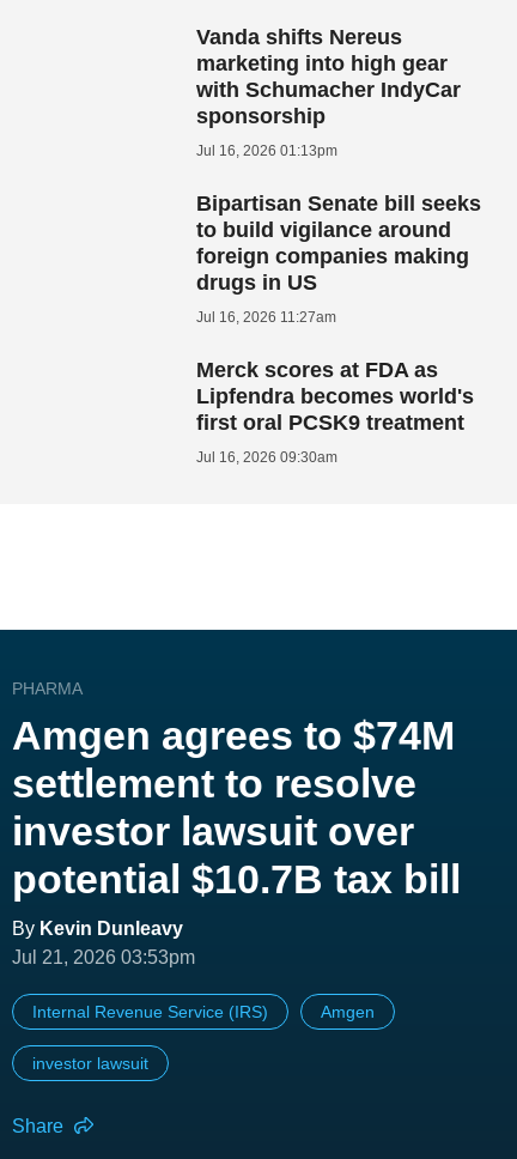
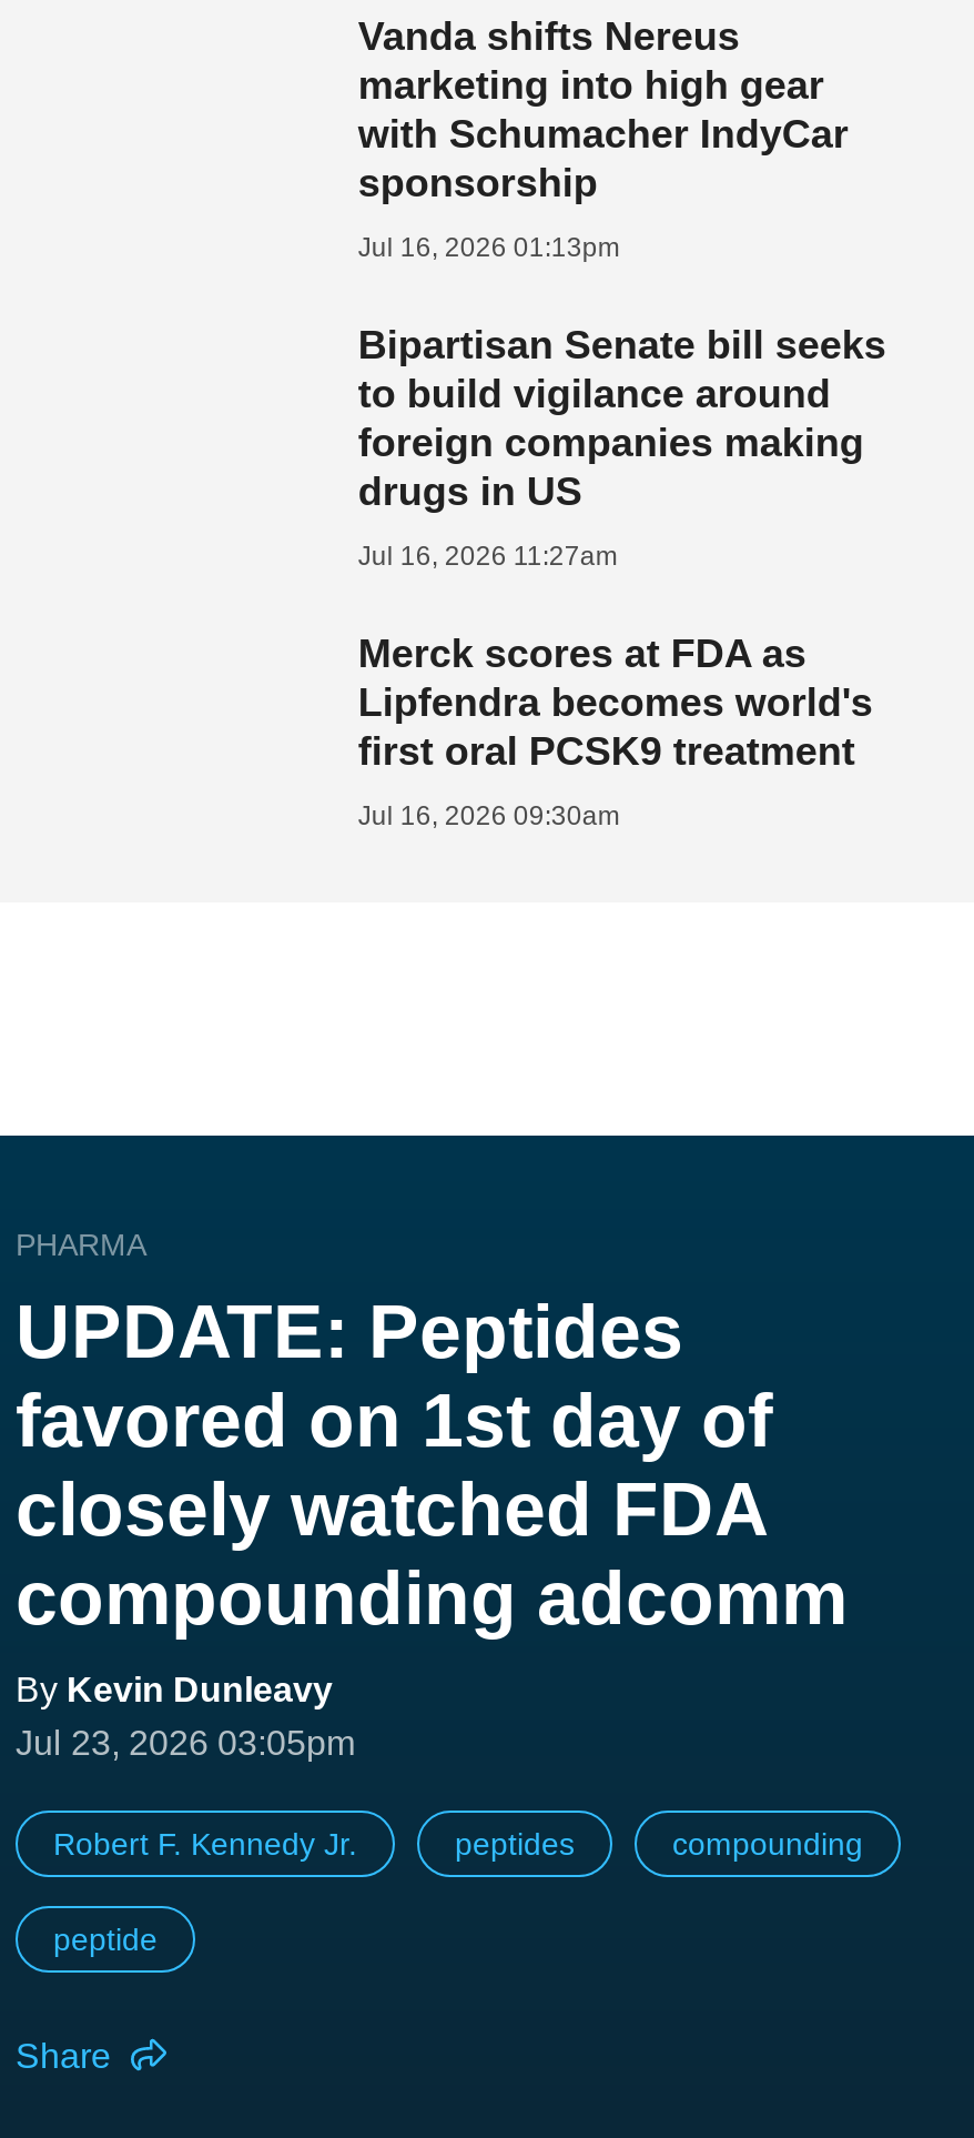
- Amgen agrees to $74M
- settlement to resolve
- investor lawsuit over
- potential $10.7B tax bill
+ UPDATE: Peptides
+ favored on 1st day of
+ closely watched FDA
+ compounding adcomm

- Jul 21, 2026 03:53pm
+ Jul 23, 2026 03:05pm

- Internal Revenue Service (IRS)
- Amgen
+ Robert F. Kennedy Jr.
+ peptides
+ compounding

- investor lawsuit
+ peptide
